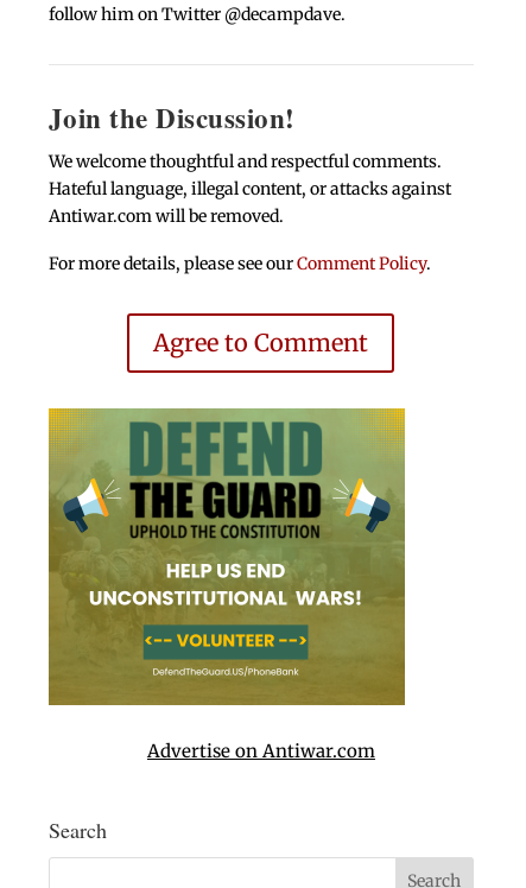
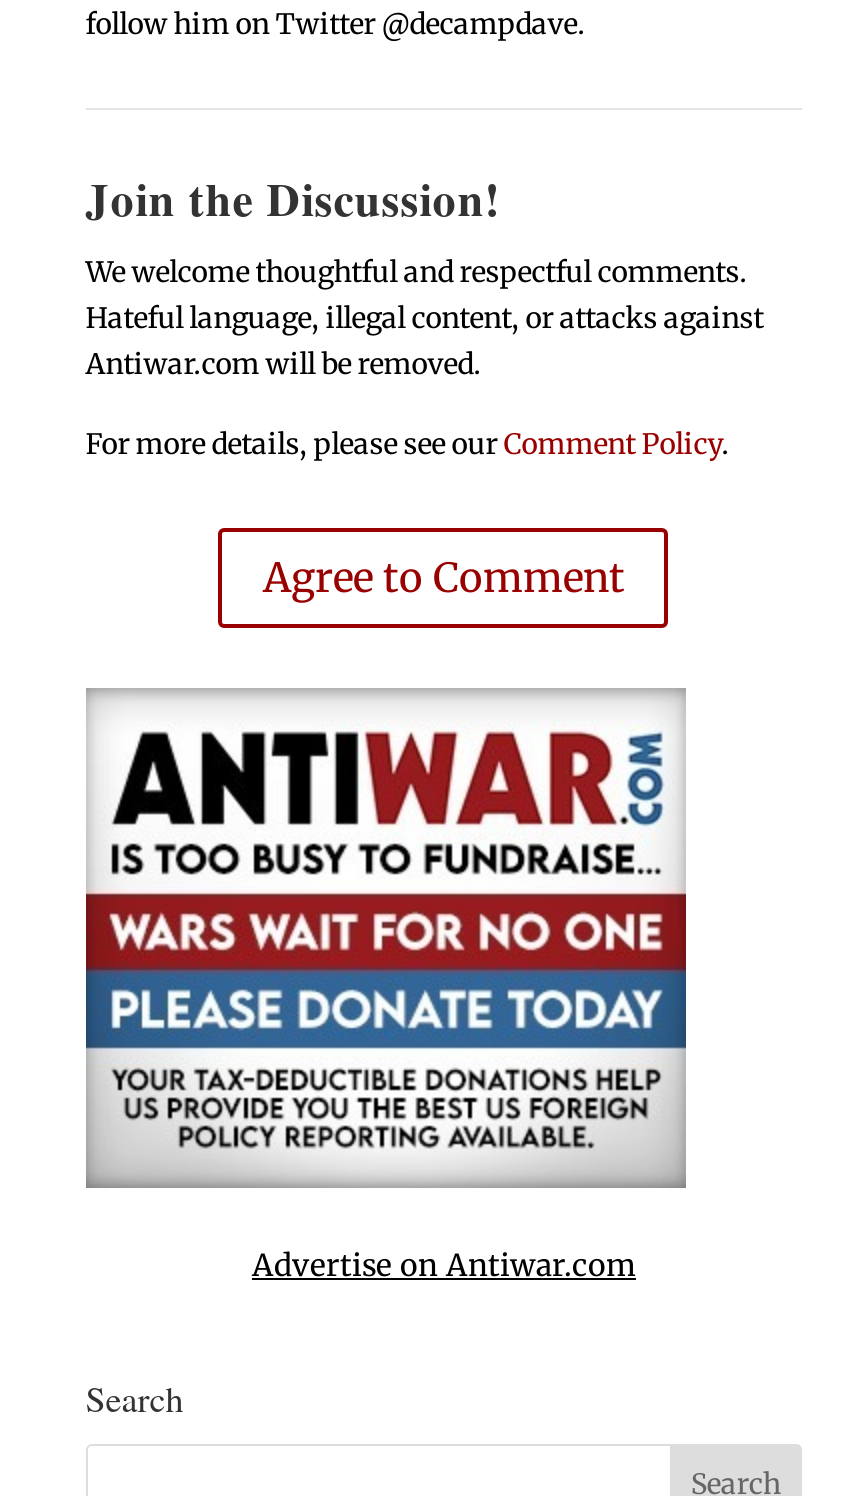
- [image]
+ [image]
